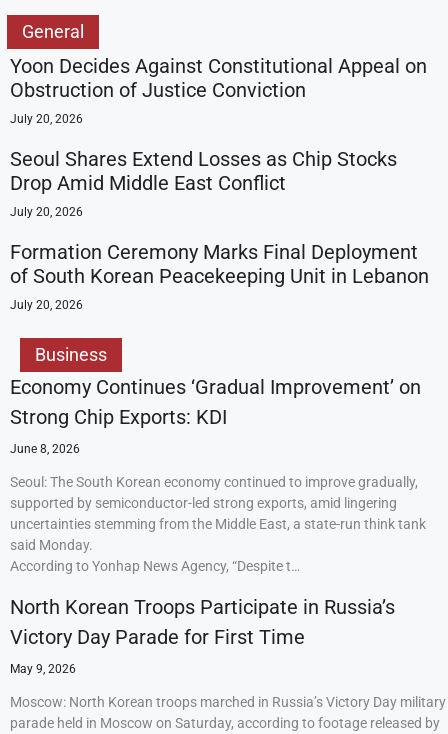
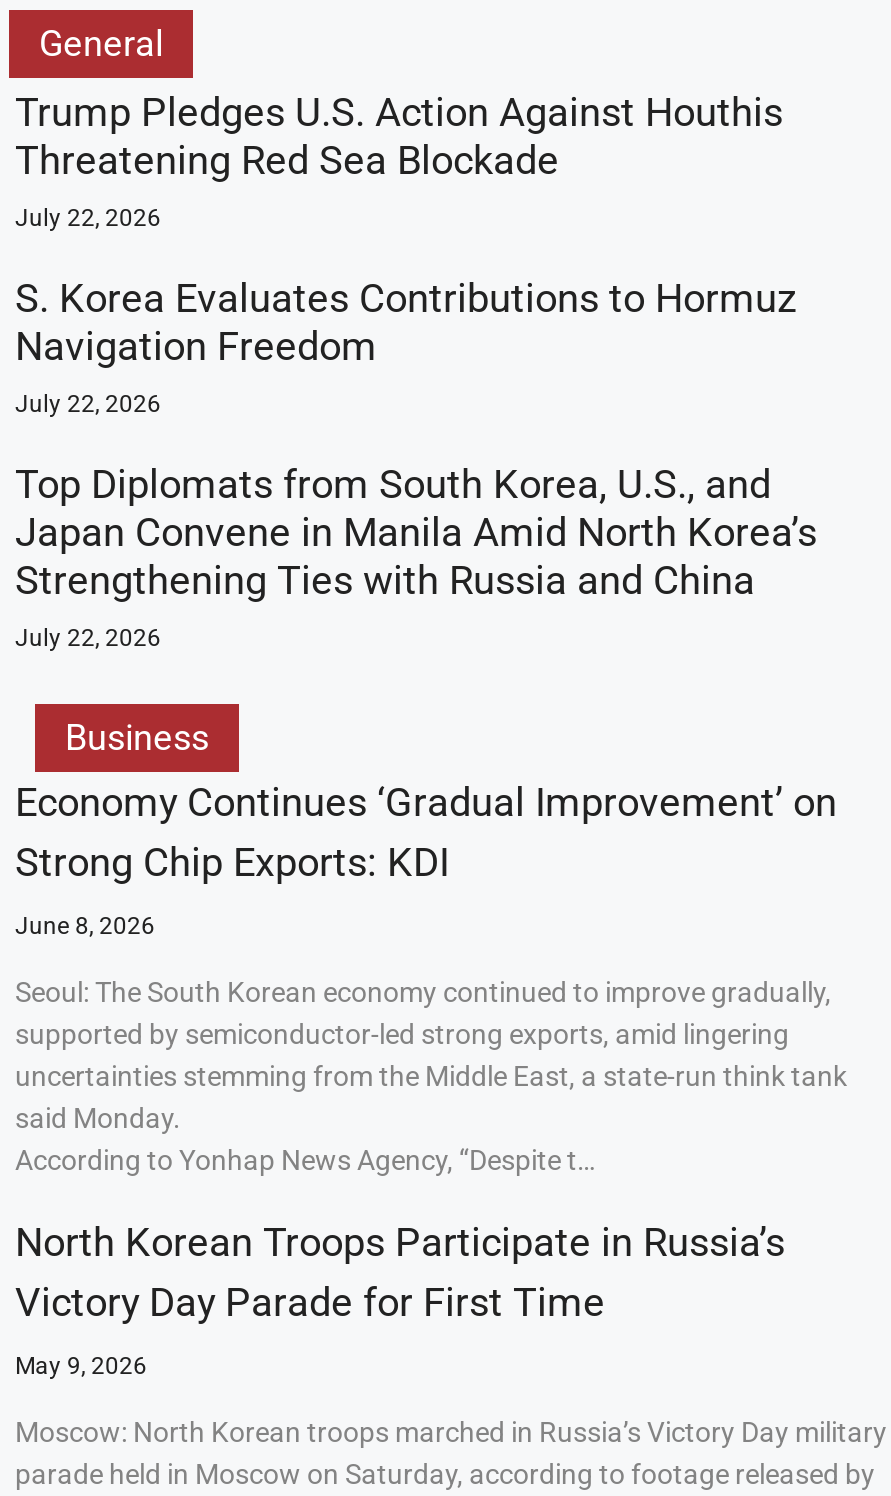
- Yoon Decides Against Constitutional Appeal on
- Obstruction of Justice Conviction
- July 20, 2026
+ Trump Pledges U.S. Action Against Houthis
+ Threatening Red Sea Blockade
+ July 22, 2026

- Seoul Shares Extend Losses as Chip Stocks
- Drop Amid Middle East Conflict
- July 20, 2026
+ S. Korea Evaluates Contributions to Hormuz
+ Navigation Freedom
+ July 22, 2026

- Formation Ceremony Marks Final Deployment
- of South Korean Peacekeeping Unit in Lebanon
- July 20, 2026
+ Top Diplomats from South Korea, U.S., and
+ Japan Convene in Manila Amid North Korea’s
+ Strengthening Ties with Russia and China
+ July 22, 2026
